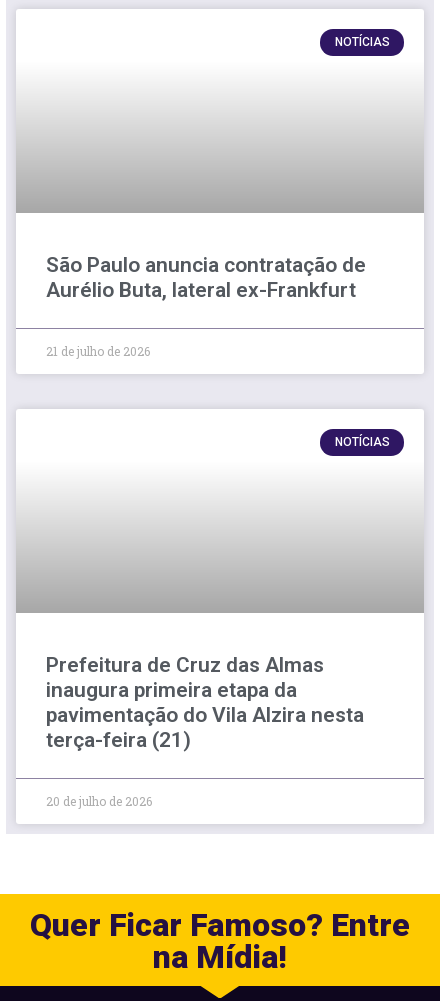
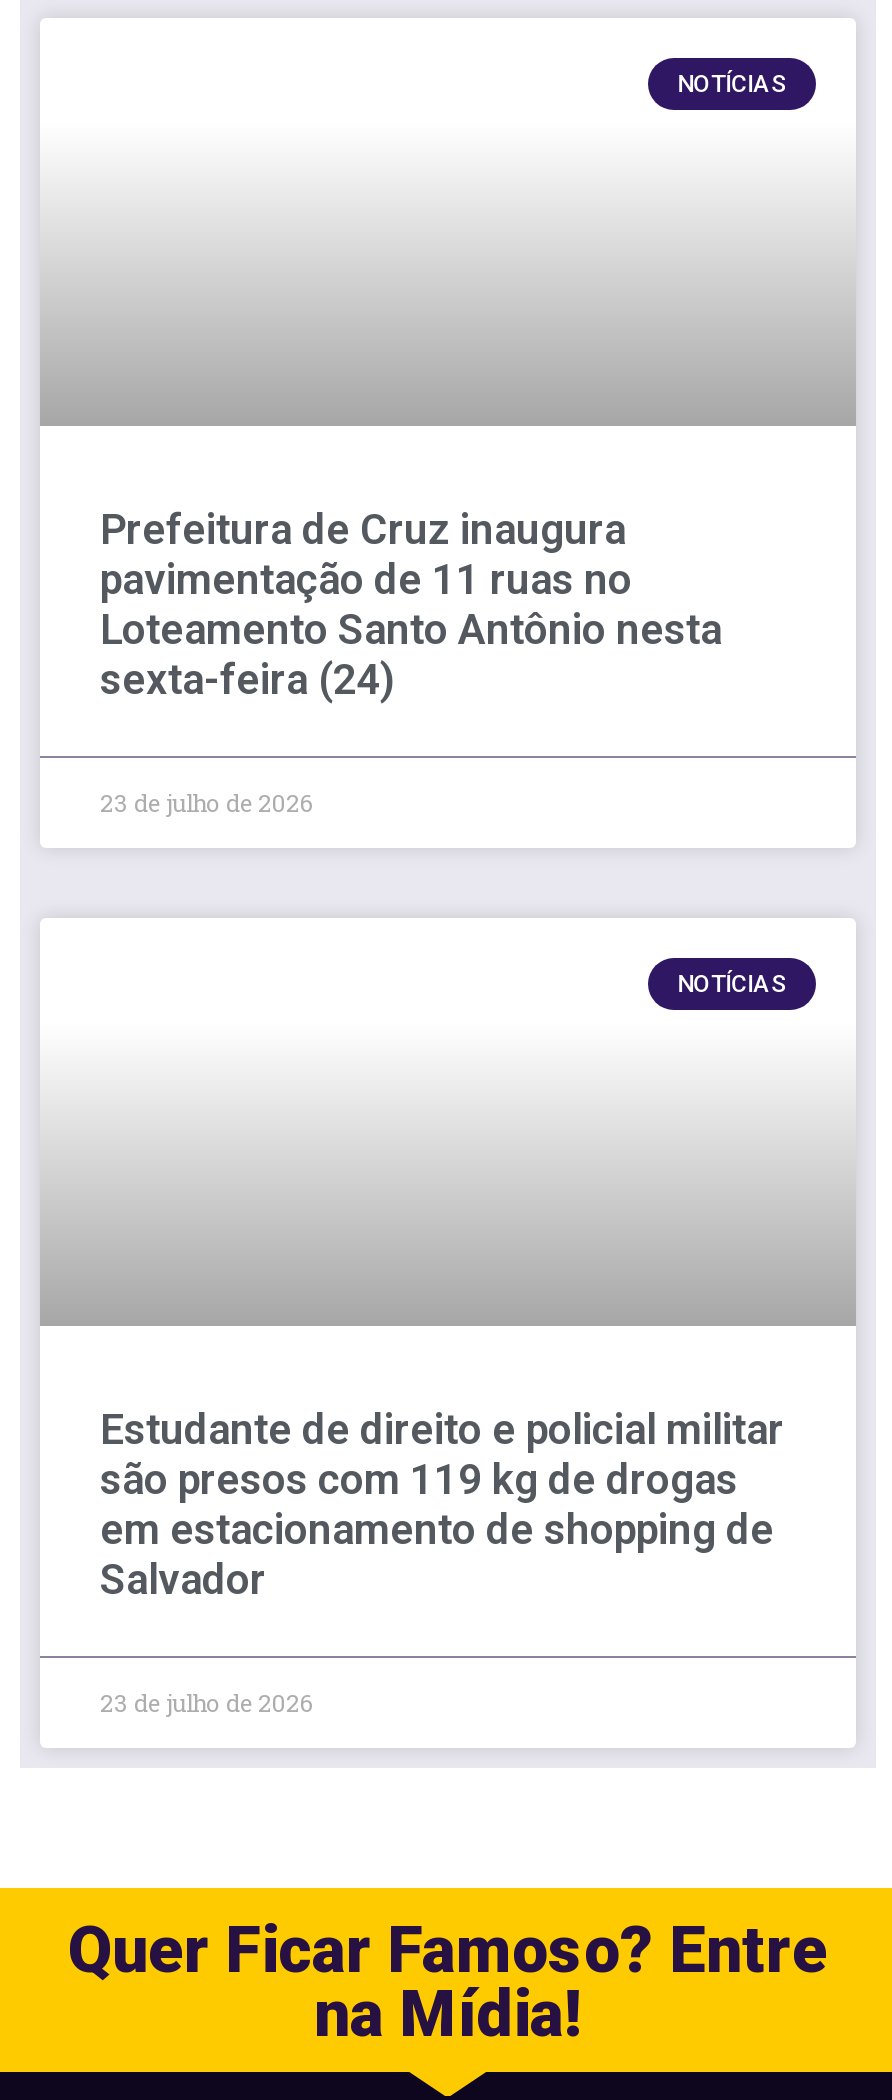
- São Paulo anuncia contratação de
- Aurélio Buta, lateral ex-Frankfurt
+ Prefeitura de Cruz inaugura
+ pavimentação de 11 ruas no
+ Loteamento Santo Antônio nesta
+ sexta-feira (24)

- 21 de julho de 2026
+ 23 de julho de 2026

- Prefeitura de Cruz das Almas
- inaugura primeira etapa da
- pavimentação do Vila Alzira nesta
- terça-feira (21)
+ Estudante de direito e policial militar
+ são presos com 119 kg de drogas
+ em estacionamento de shopping de
+ Salvador

- 20 de julho de 2026
+ 23 de julho de 2026
